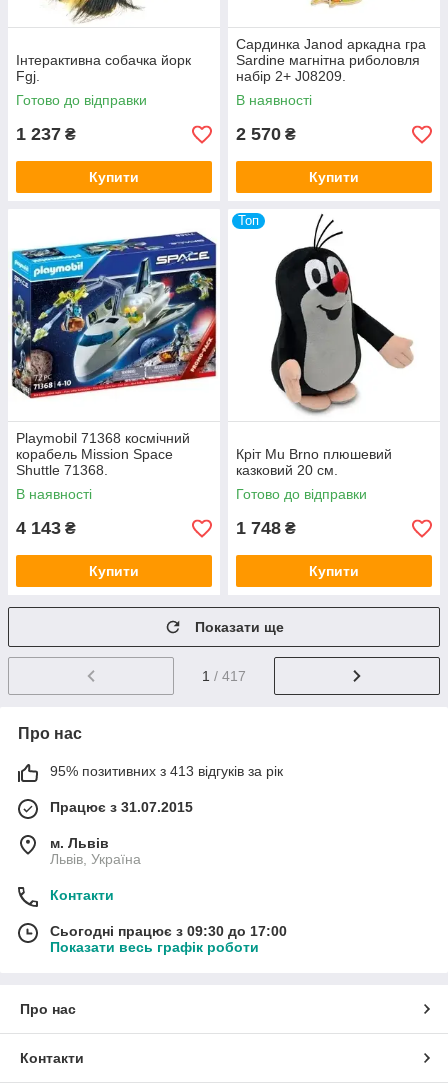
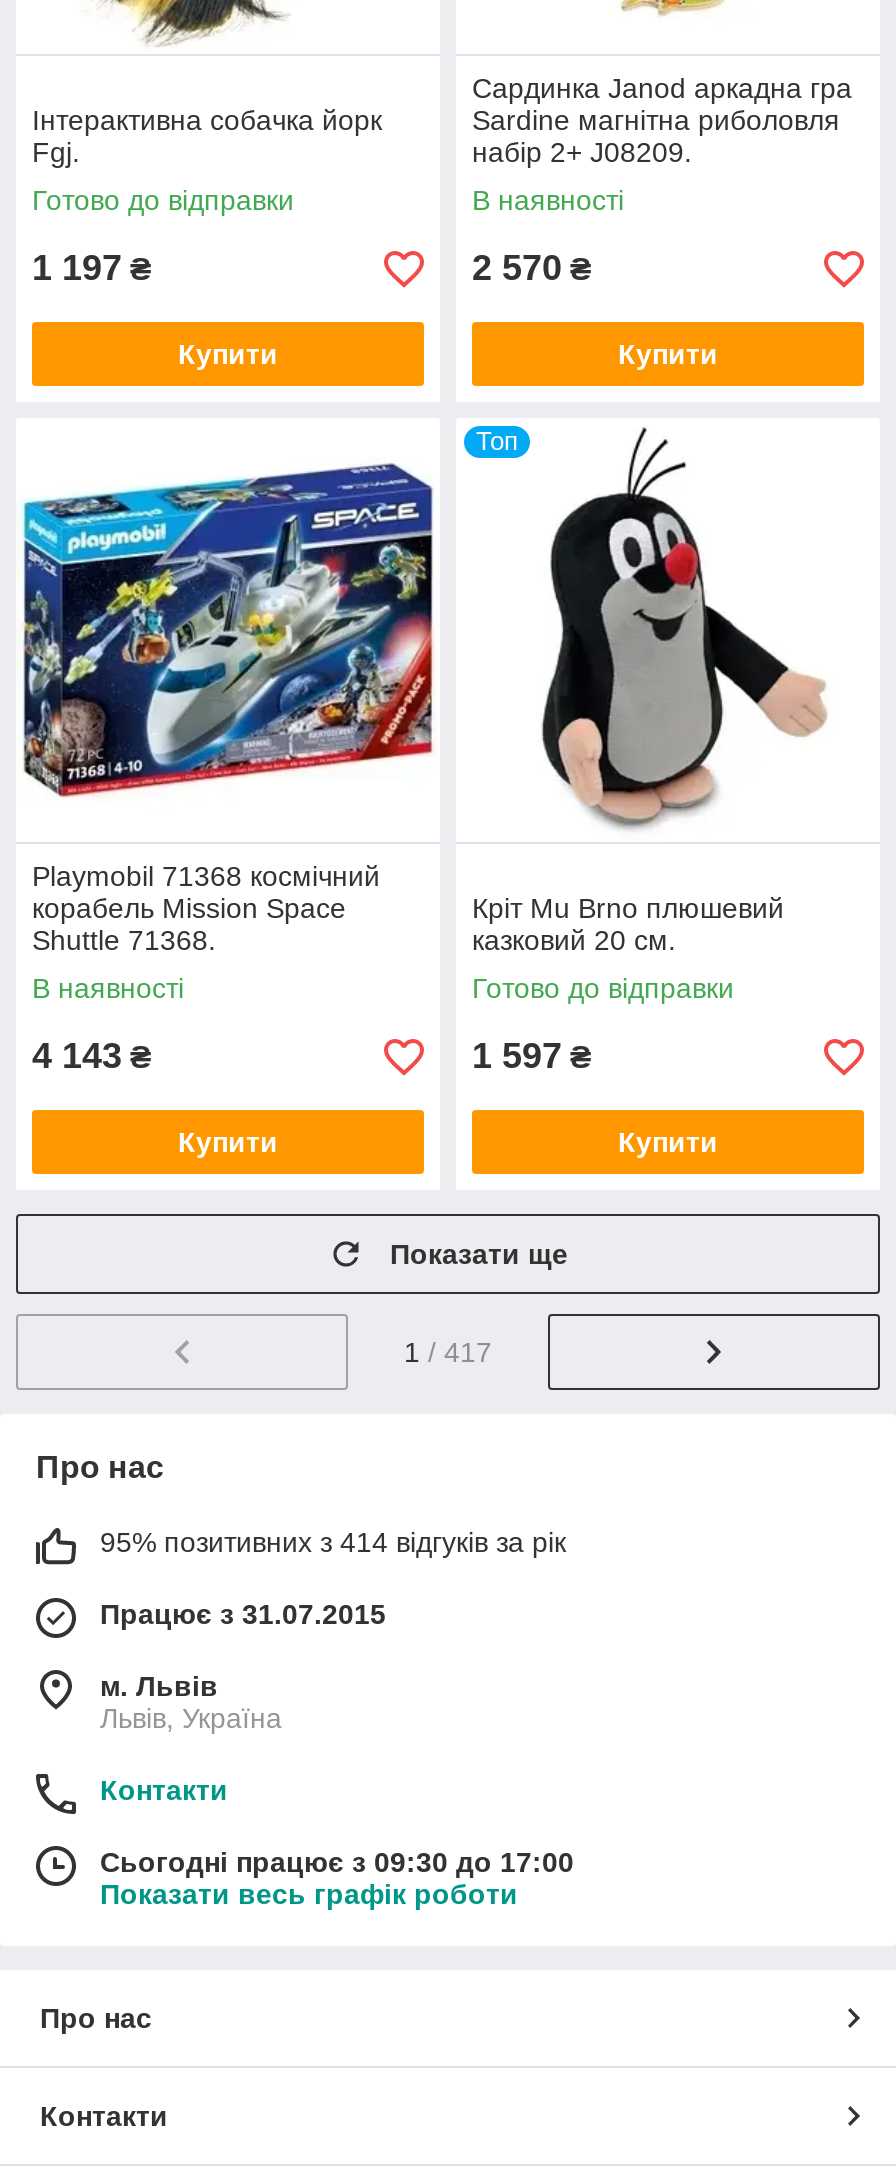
- 1 237 ₴
+ 1 197 ₴

- 1 748 ₴
+ 1 597 ₴

- 95% позитивних з 413 відгуків за рік
+ 95% позитивних з 414 відгуків за рік
